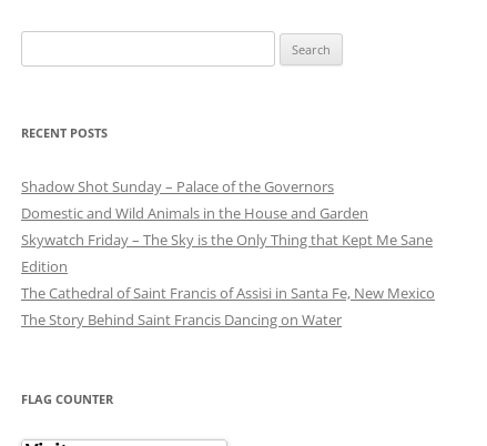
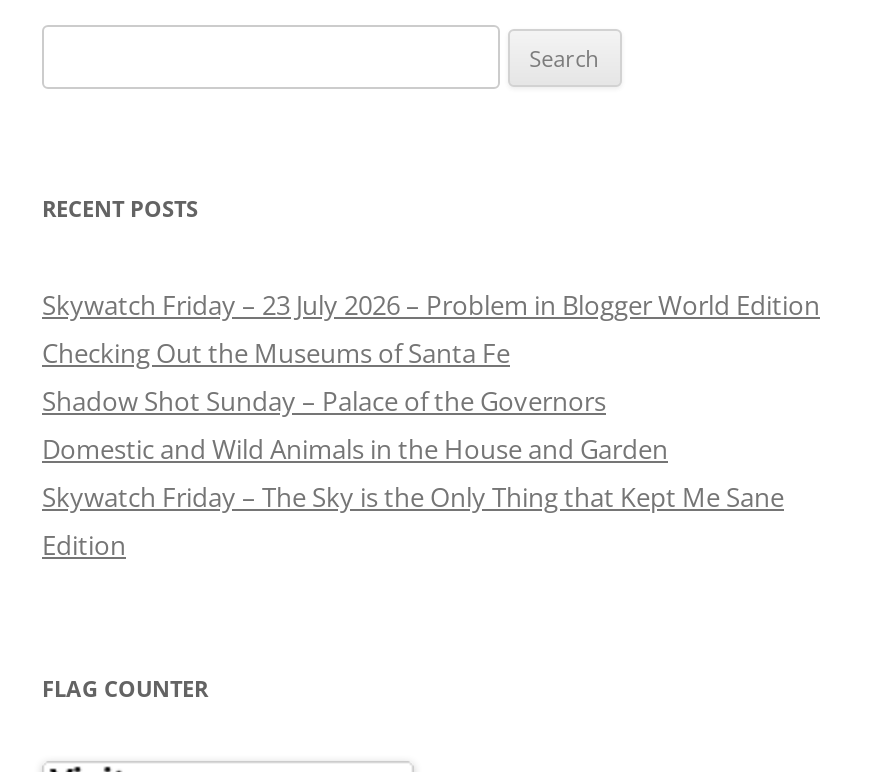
+ Skywatch Friday – 23 July 2026 – Problem in Blogger World Edition
+ Checking Out the Museums of Santa Fe

moved down: Shadow Shot Sunday – Palace of the Governors | Domestic and Wild Animals in the House and Garden | Skywatch Friday – The Sky is the Only Thing that Kept Me Sane | Edition

- The Cathedral of Saint Francis of Assisi in Santa Fe, New Mexico
- The Story Behind Saint Francis Dancing on Water
